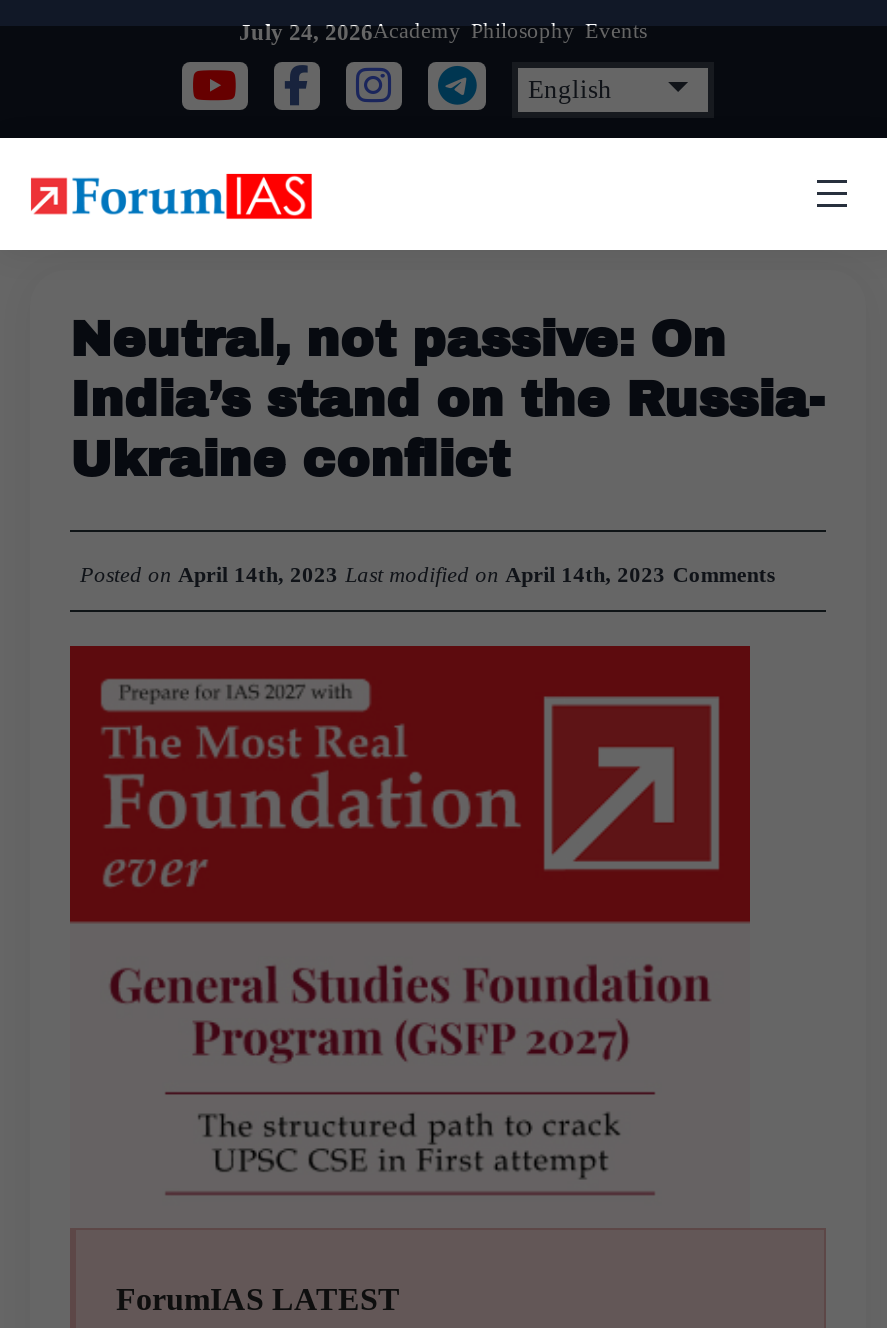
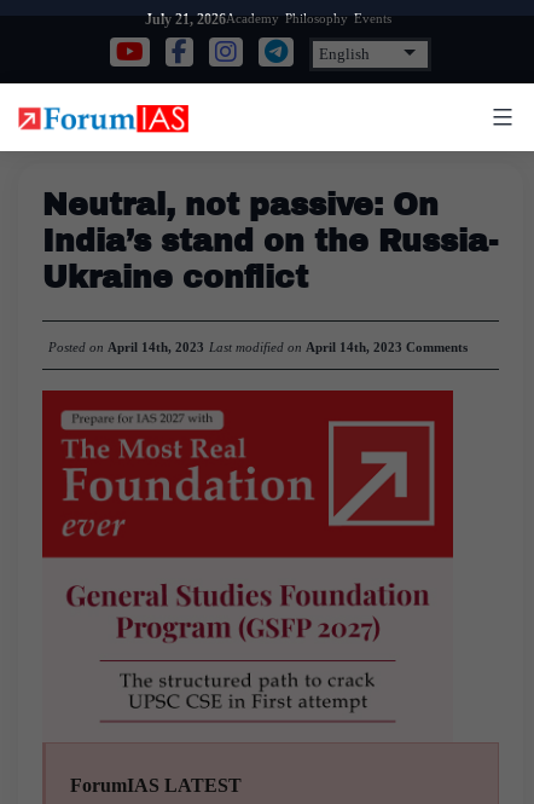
- July 24, 2026Academy Philosophy Events
+ July 21, 2026Academy Philosophy Events
